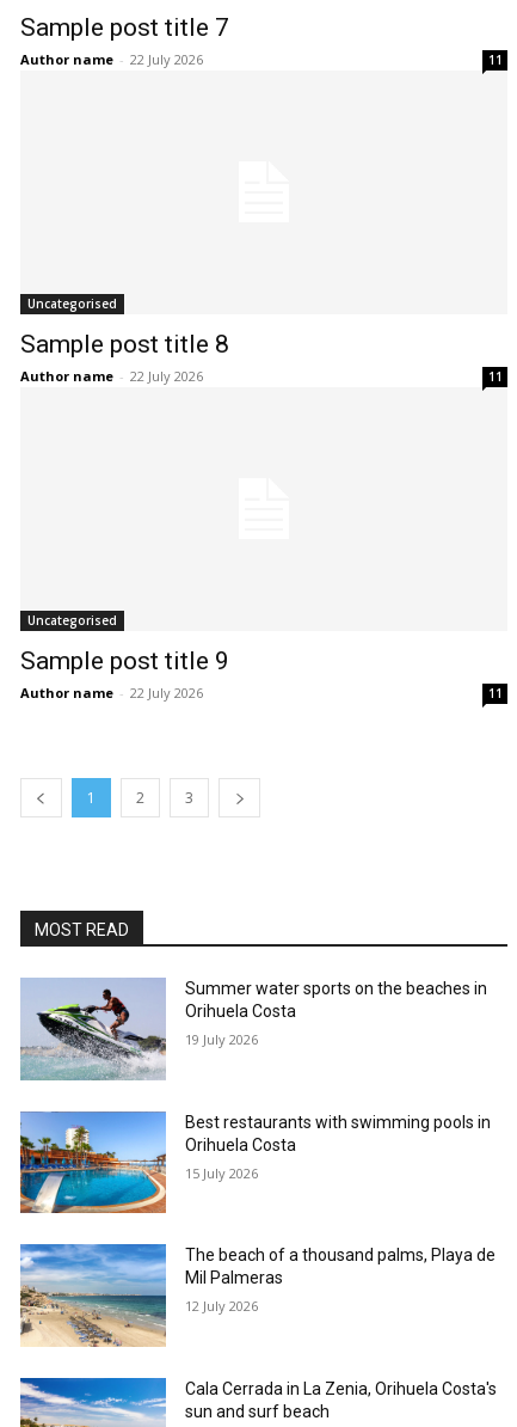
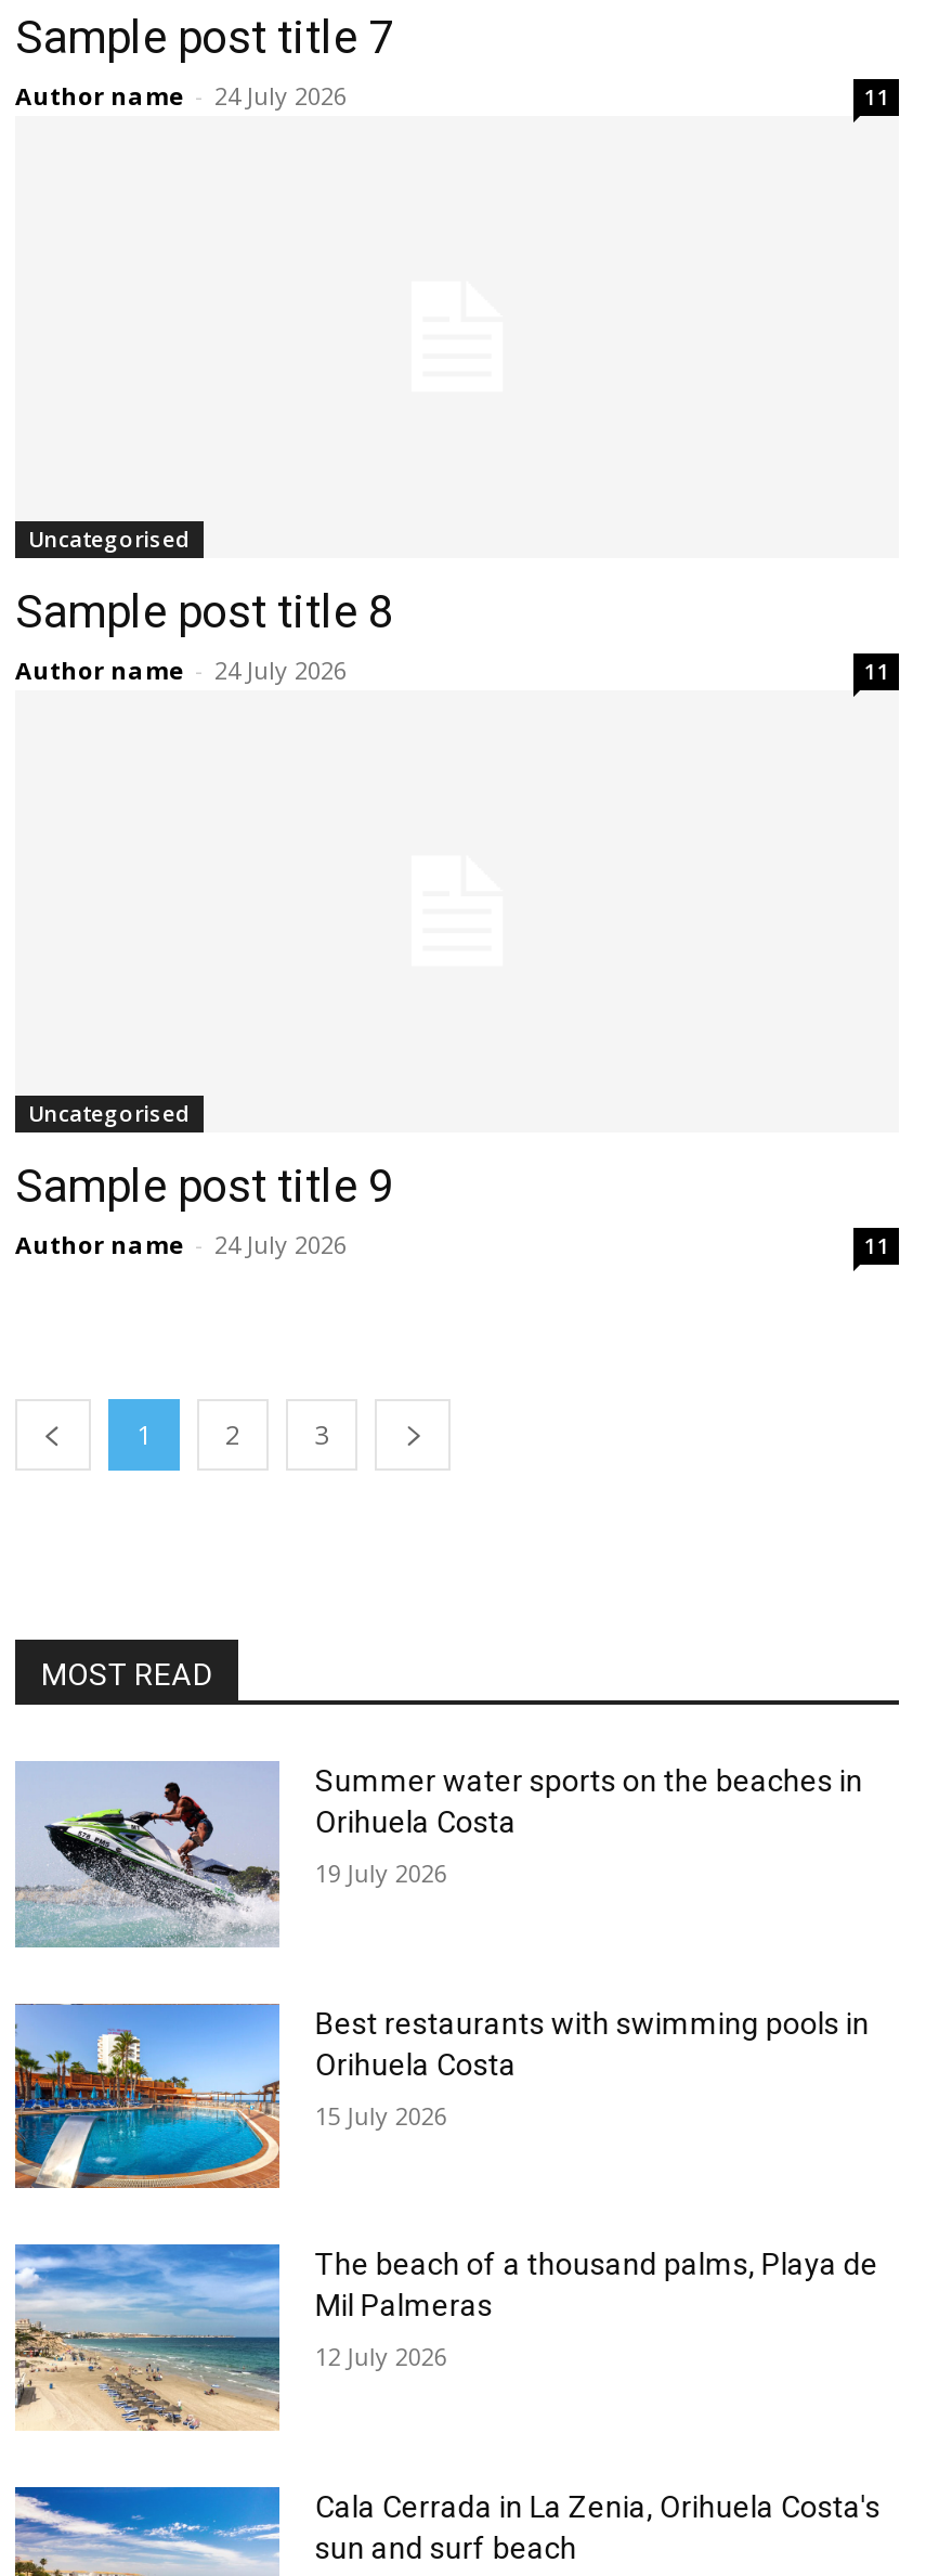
- Author name - 22 July 2026
+ Author name - 24 July 2026

- Author name - 22 July 2026
+ Author name - 24 July 2026

- Author name - 22 July 2026
+ Author name - 24 July 2026
